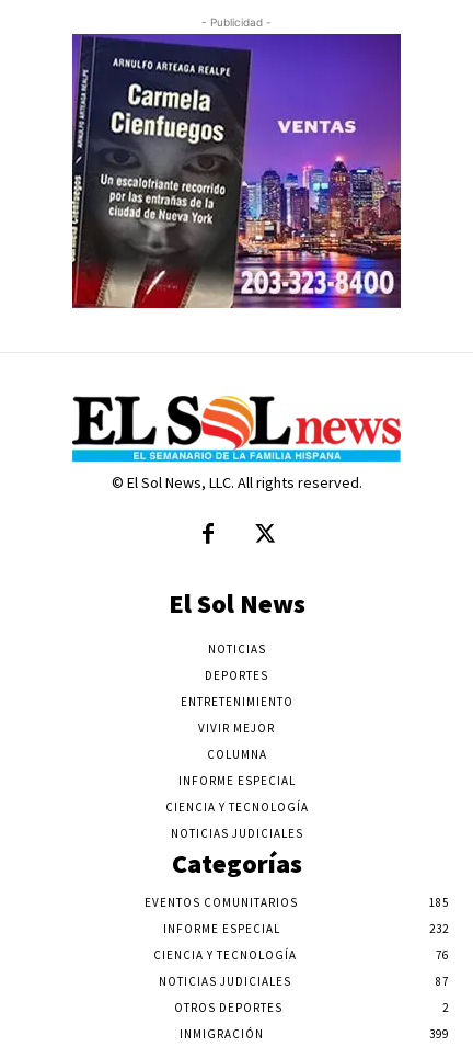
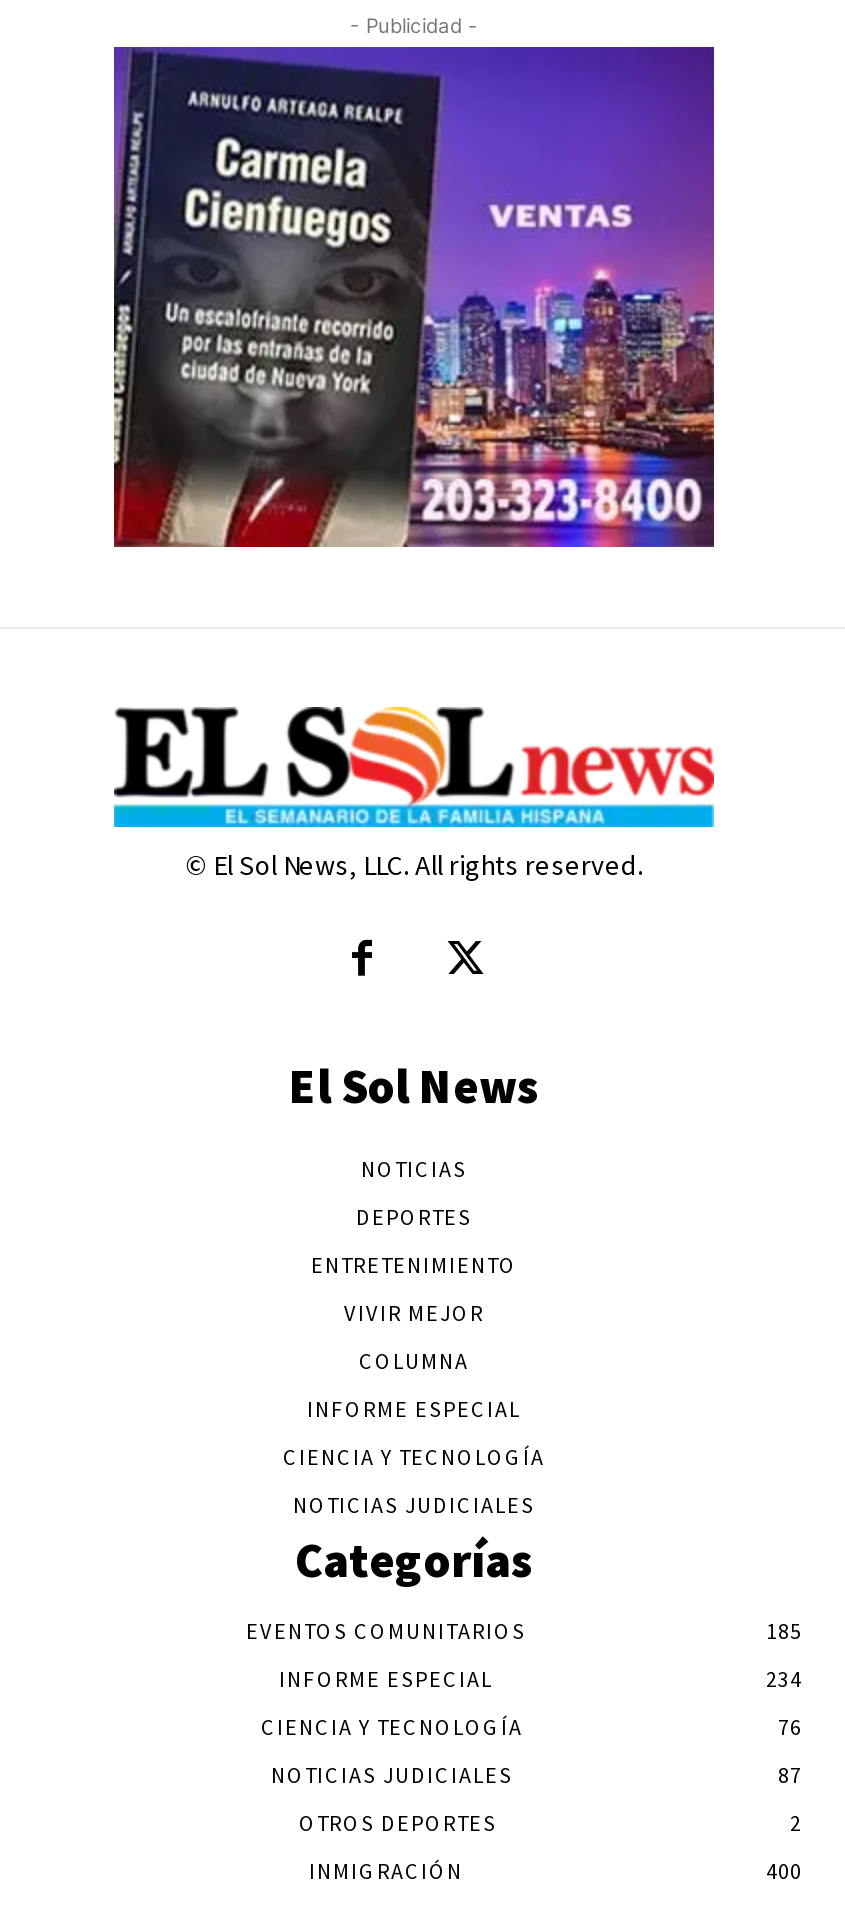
- 232
+ 234

- 399
+ 400
